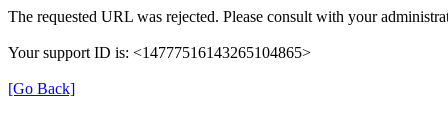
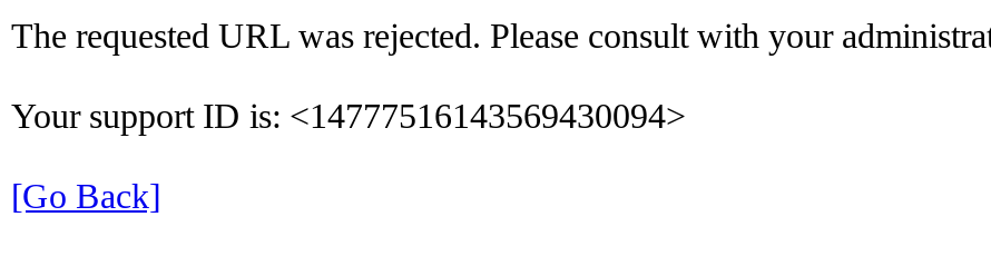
- Your support ID is: <14777516143265104865>
+ Your support ID is: <14777516143569430094>
